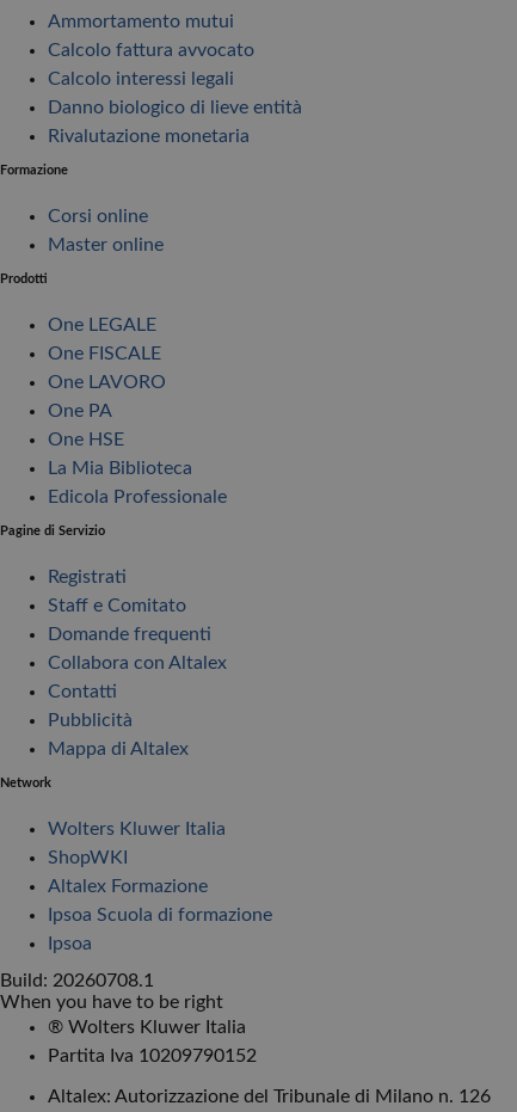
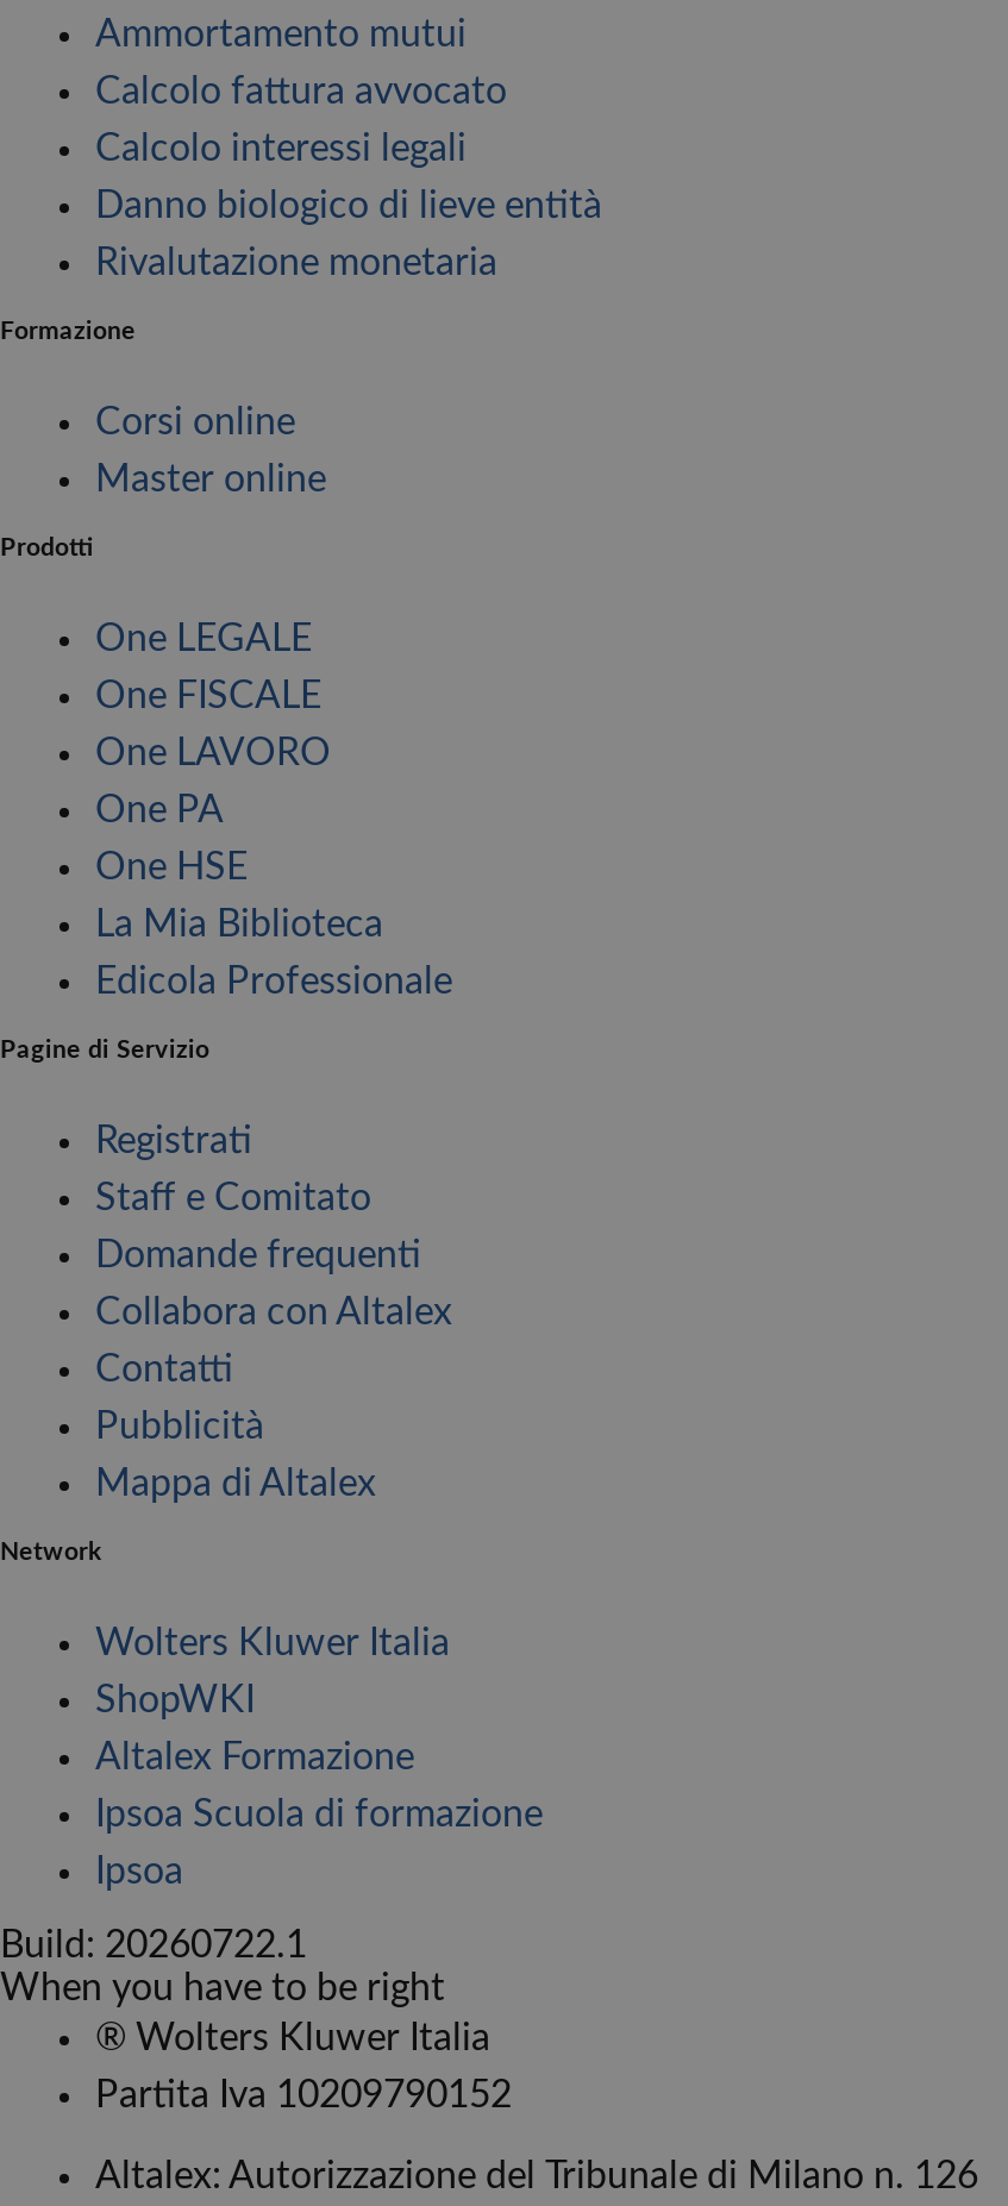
- Build: 20260708.1
+ Build: 20260722.1
